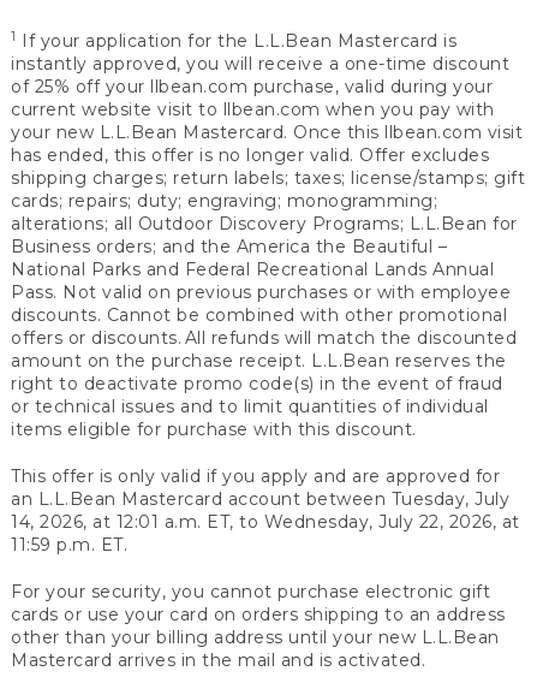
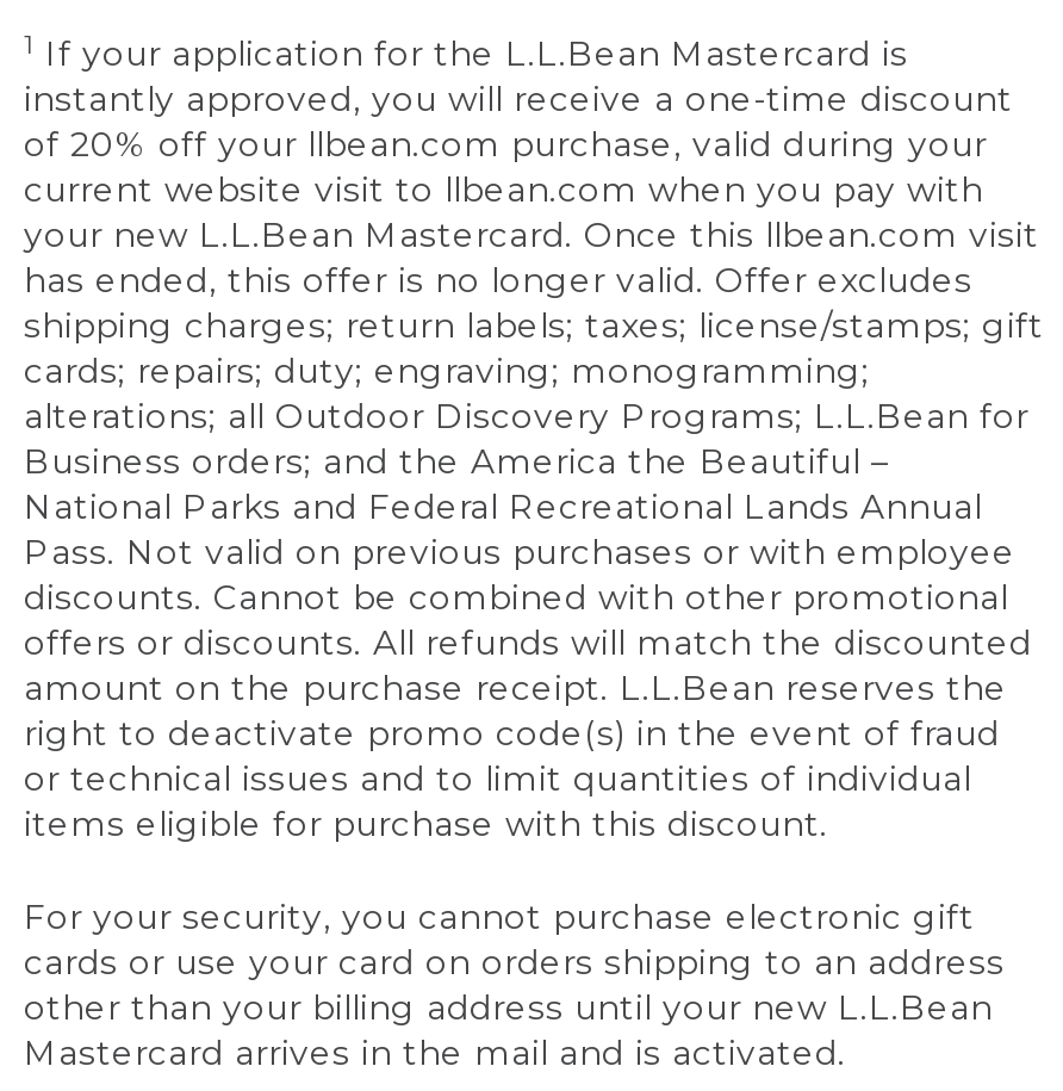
- of 25% off your llbean.com purchase, valid during your
+ of 20% off your llbean.com purchase, valid during your

- This offer is only valid if you apply and are approved for
- an L.L.Bean Mastercard account between Tuesday, July
- 14, 2026, at 12:01 a.m. ET, to Wednesday, July 22, 2026, at
- 11:59 p.m. ET.
